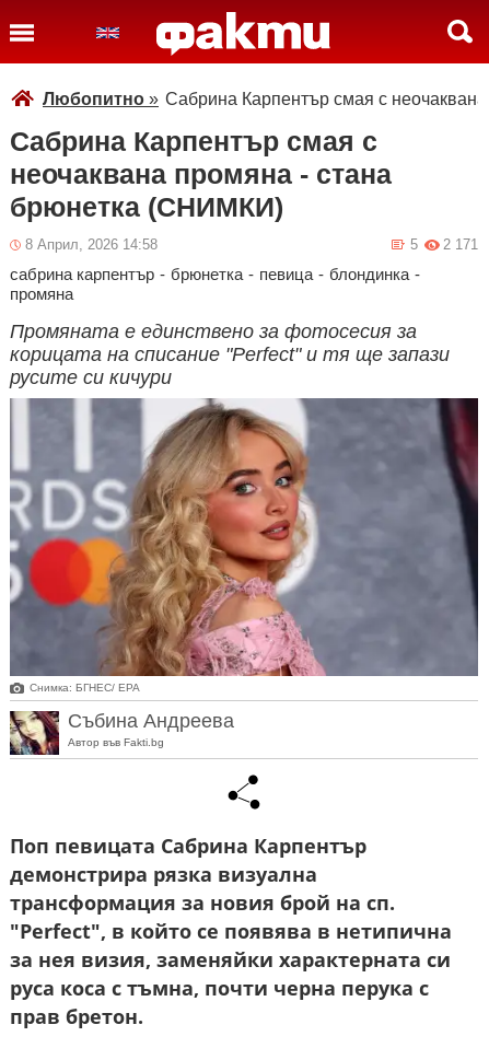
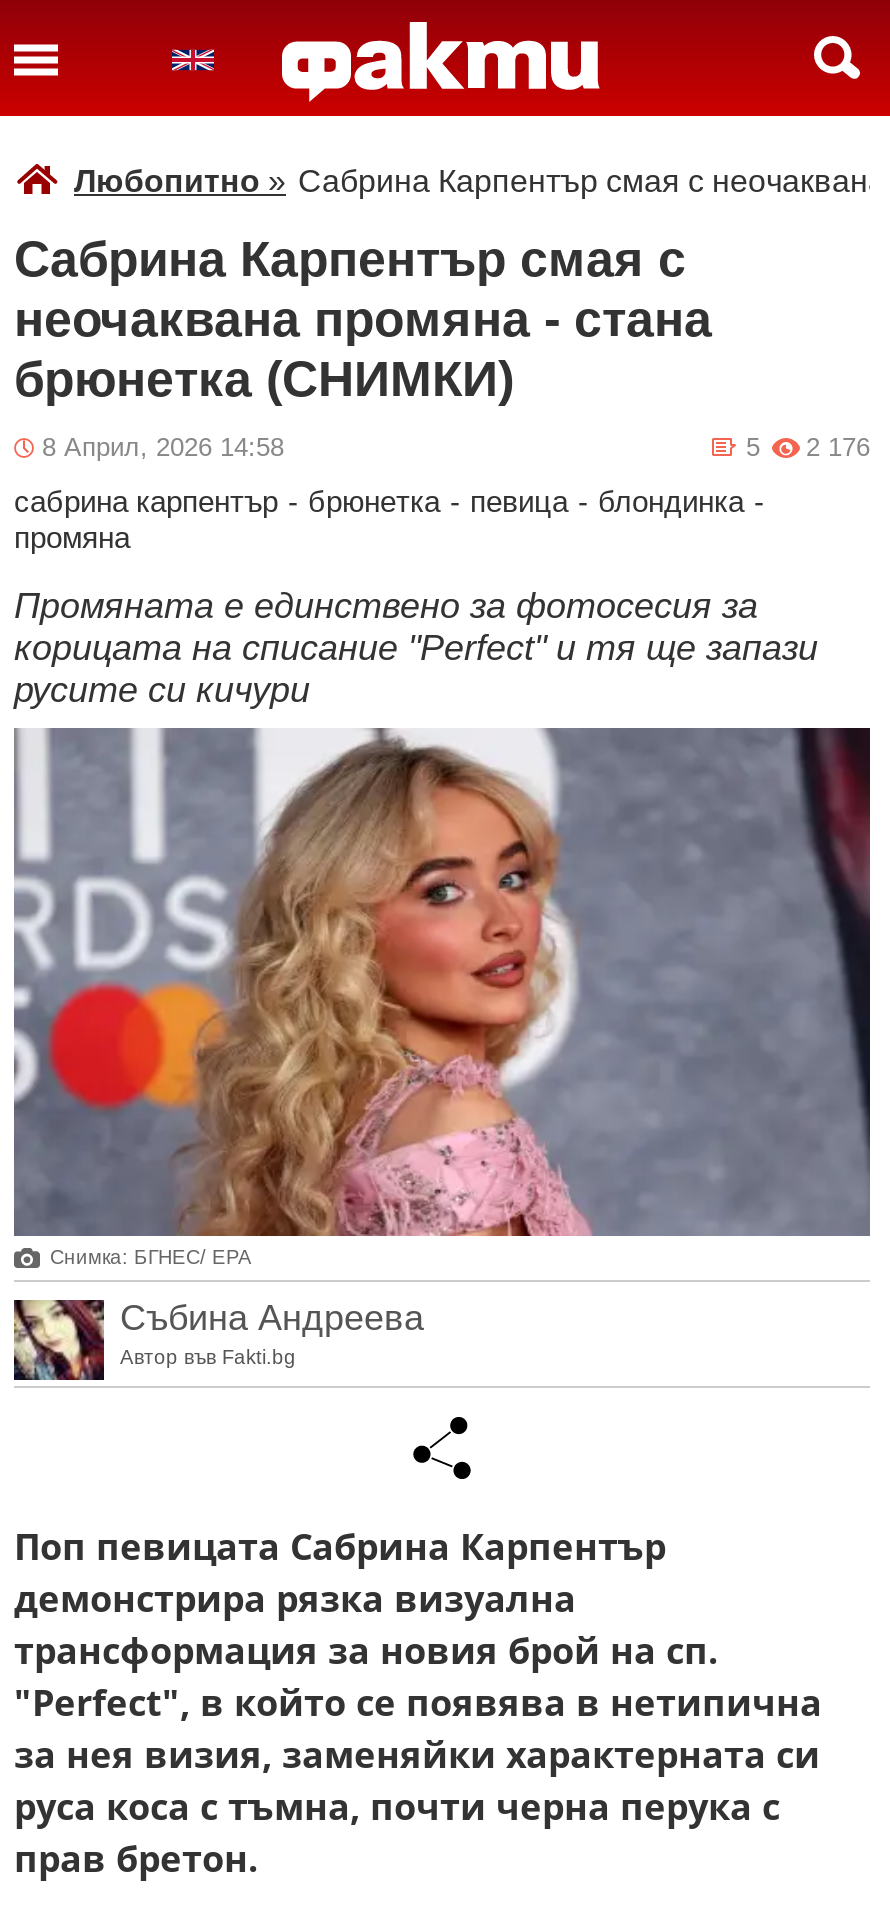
- 5 2 171
+ 5 2 176
